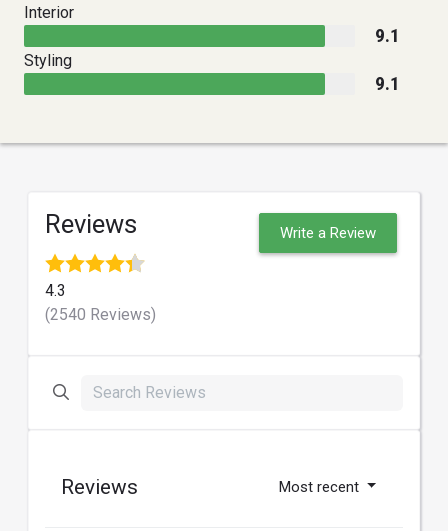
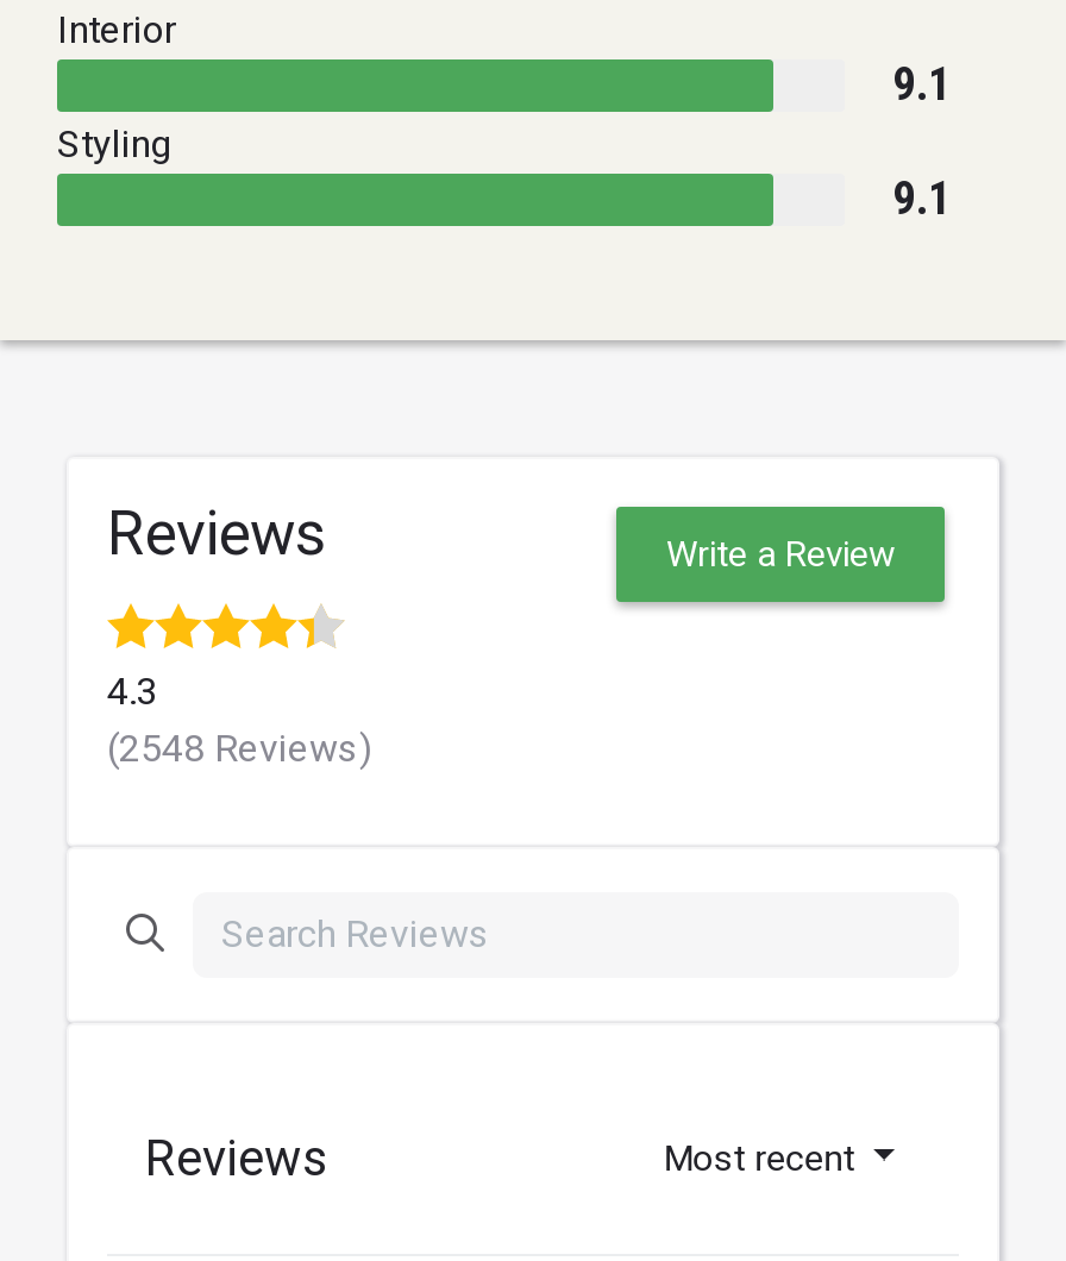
- (2540 Reviews)
+ (2548 Reviews)
